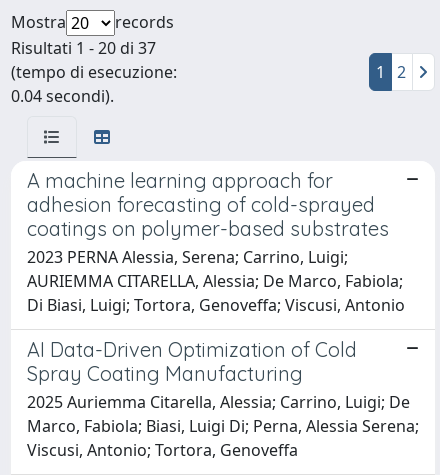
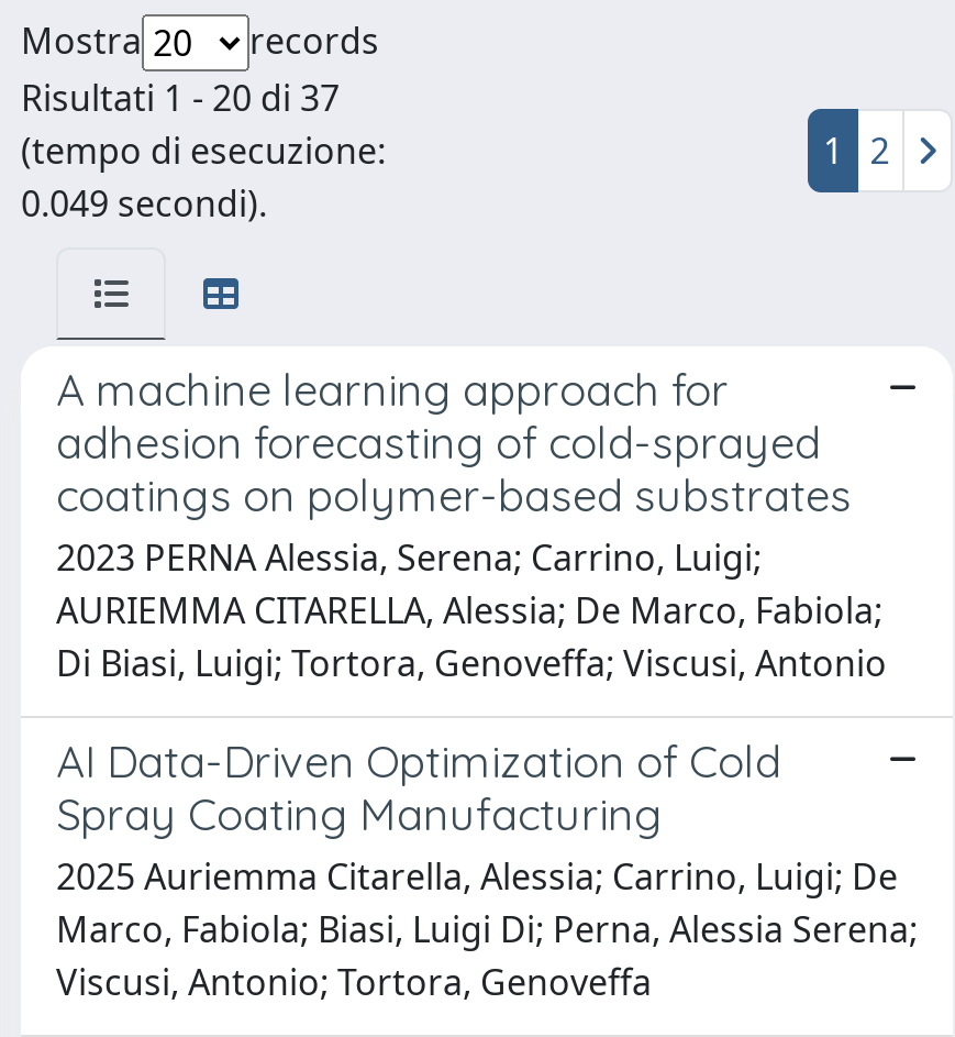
- 0.04 secondi).
+ 0.049 secondi).
